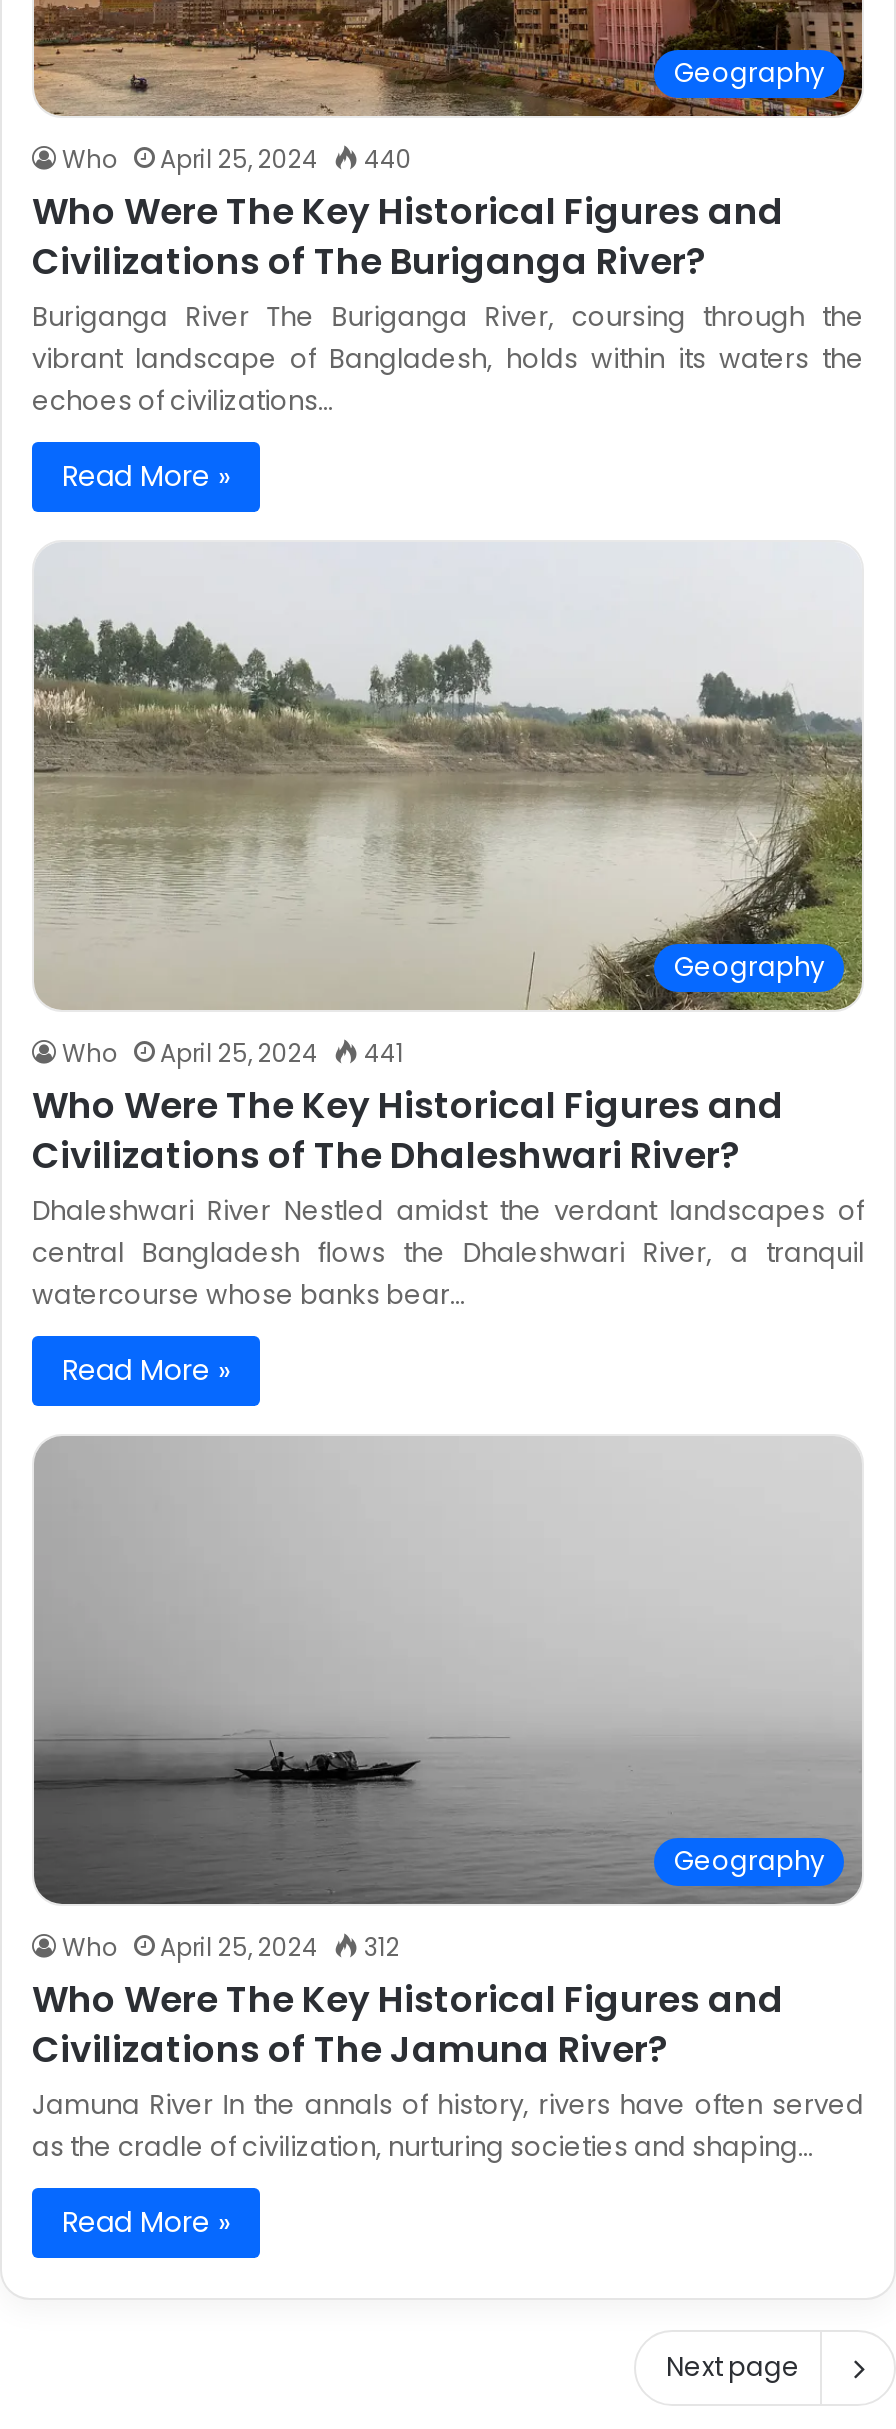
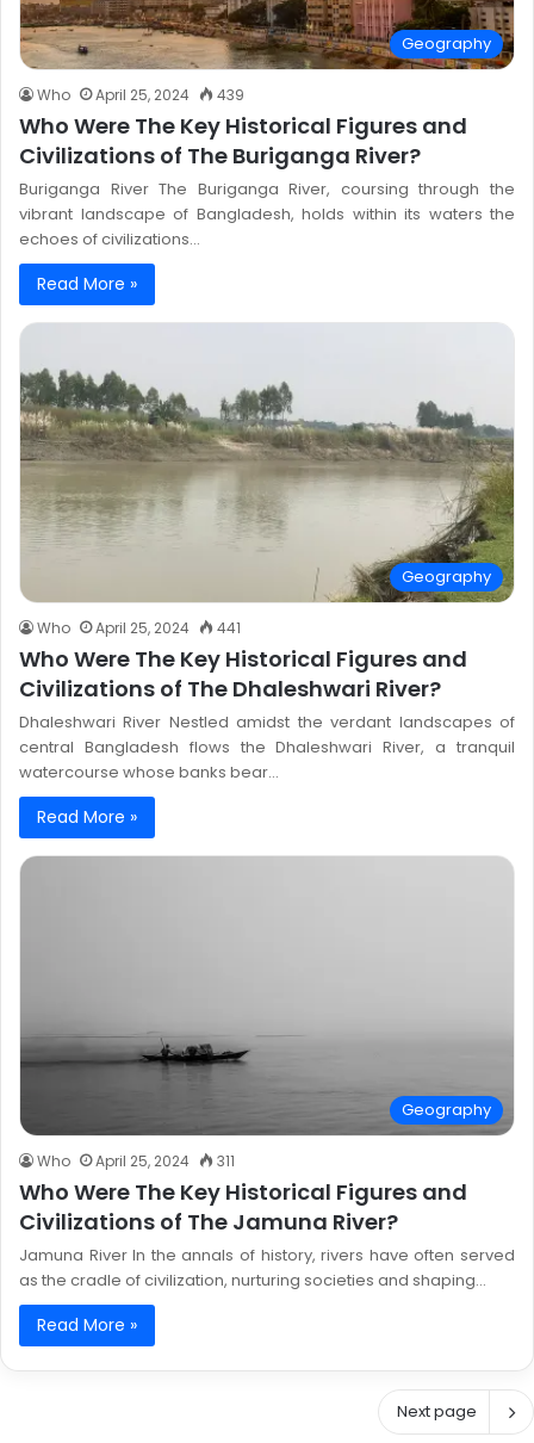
- Who April 25, 2024 440
+ Who April 25, 2024 439

- Who April 25, 2024 312
+ Who April 25, 2024 311
